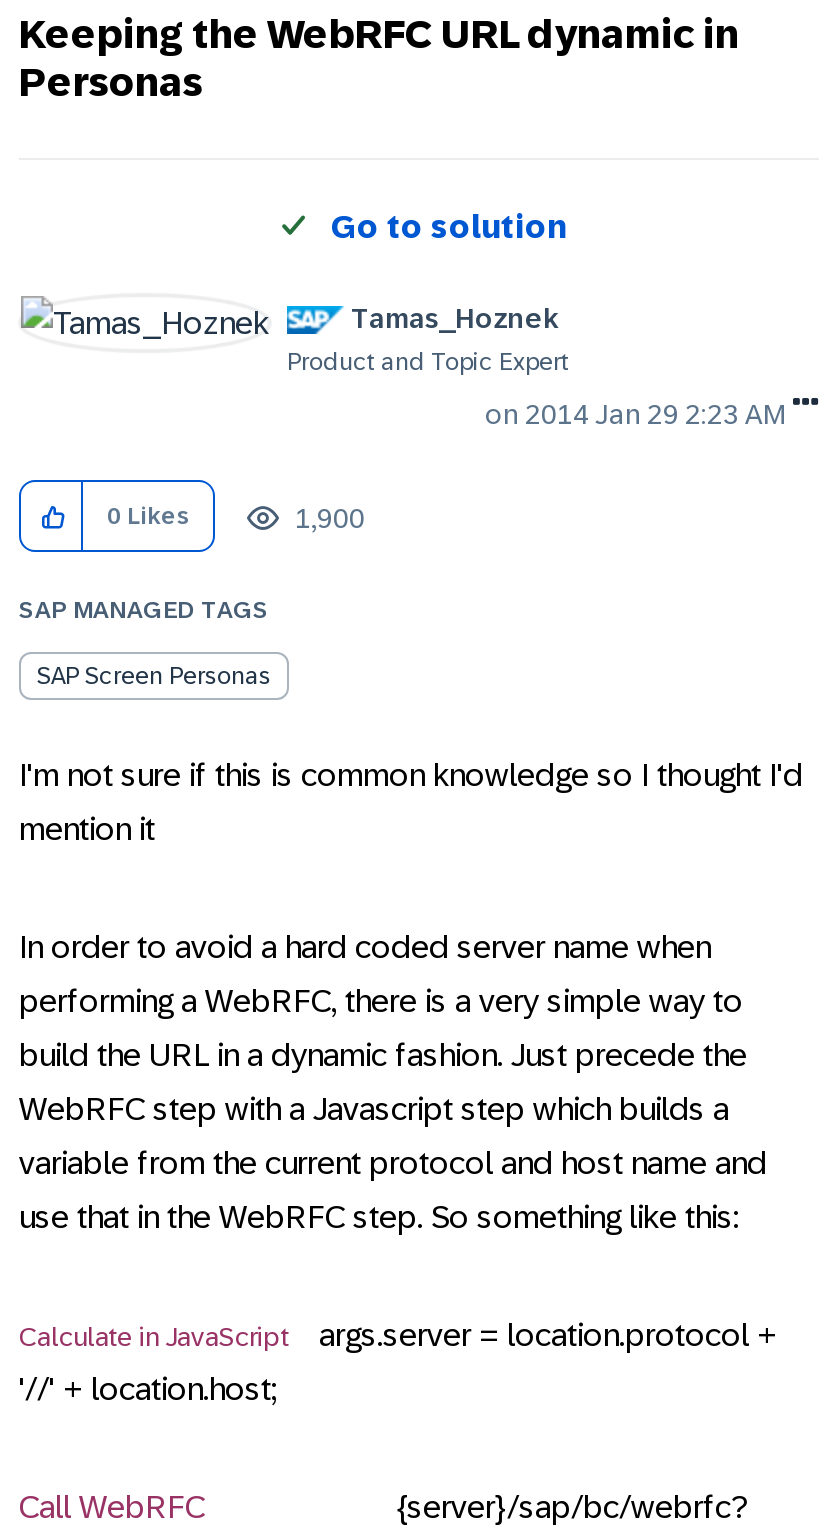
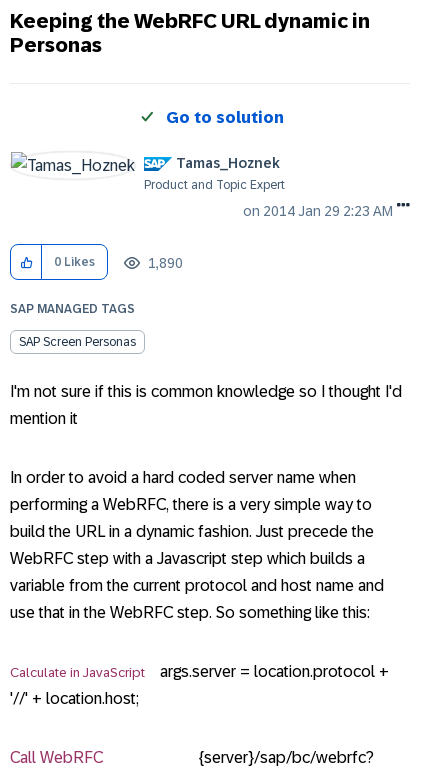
- 1,900
+ 1,890
